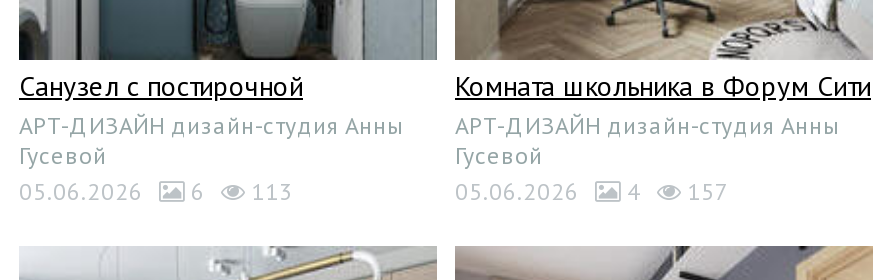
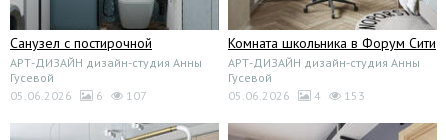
- 05.06.2026 6 113
+ 05.06.2026 6 107

- 05.06.2026 4 157
+ 05.06.2026 4 153
